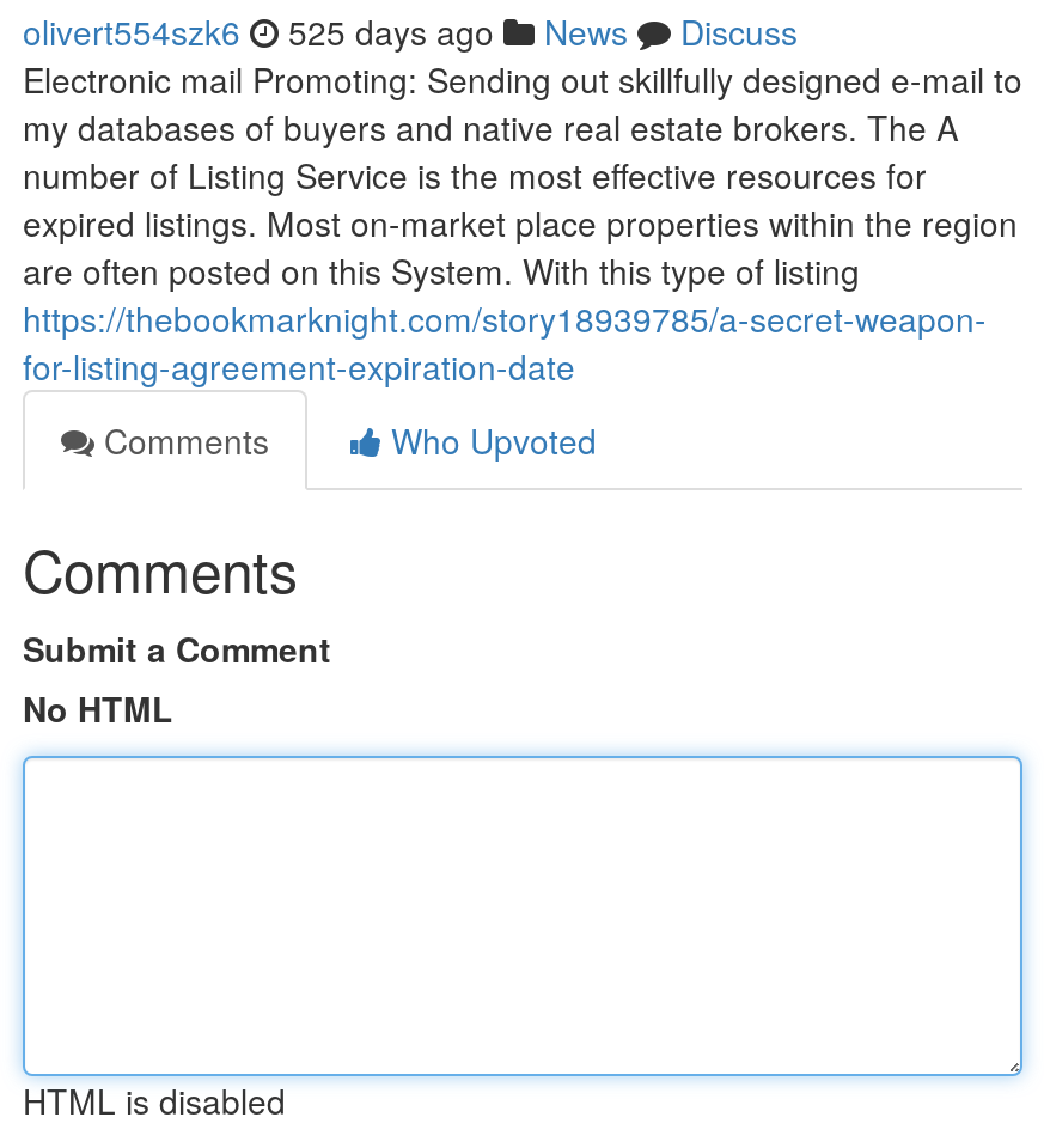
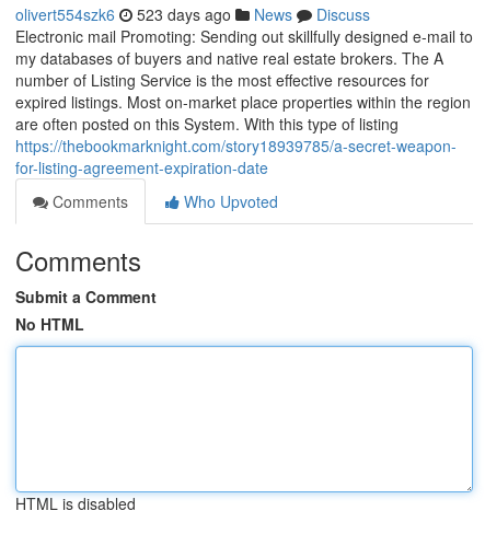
- olivert554szk6 525 days ago News Discuss
+ olivert554szk6 523 days ago News Discuss
